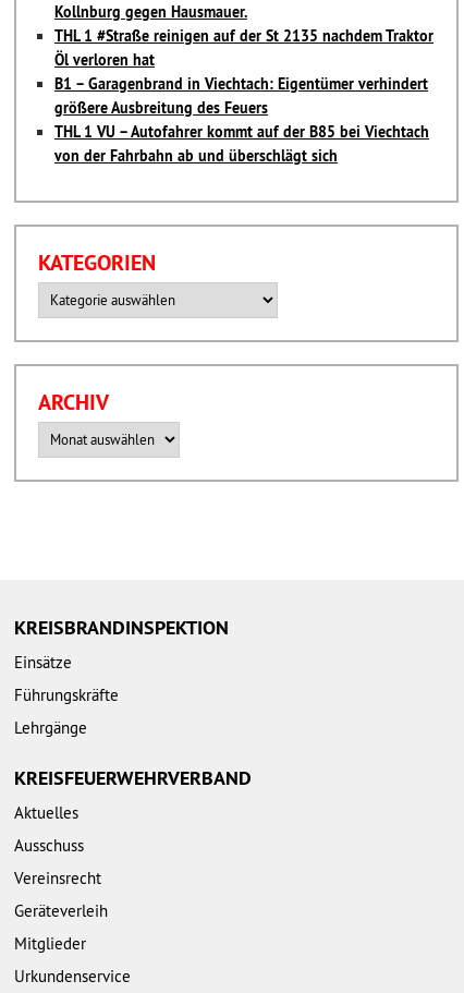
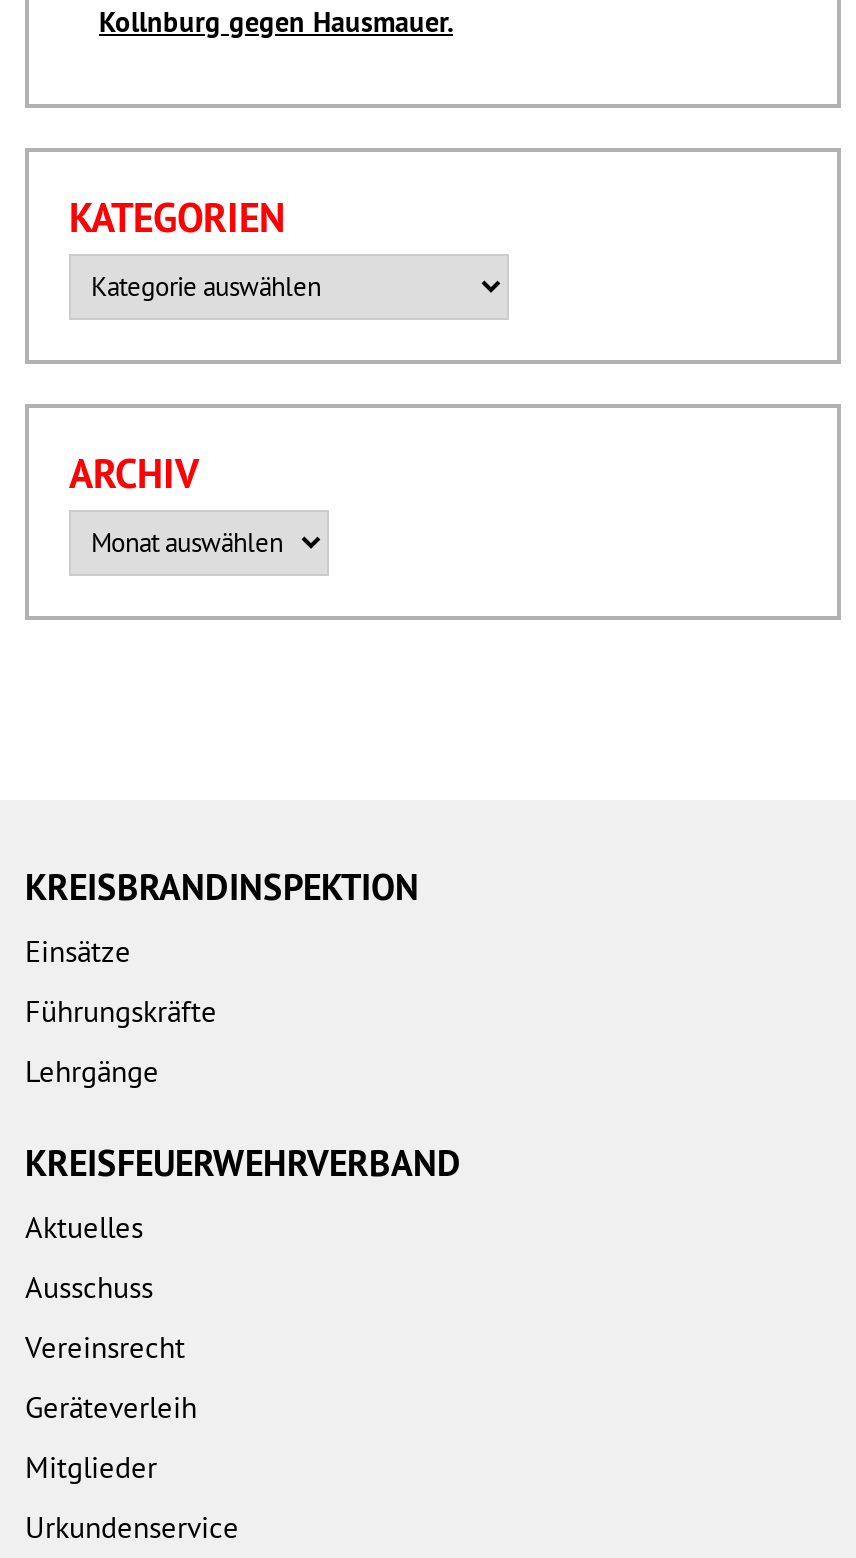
- THL 1 #Straße reinigen auf der St 2135 nachdem Traktor
- Öl verloren hat
- B1 – Garagenbrand in Viechtach: Eigentümer verhindert
- größere Ausbreitung des Feuers
- THL 1 VU – Autofahrer kommt auf der B85 bei Viechtach
- von der Fahrbahn ab und überschlägt sich
